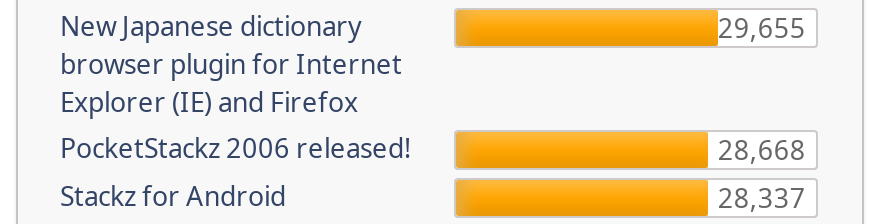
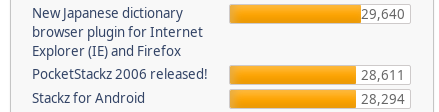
- 29,655
+ 29,640

- 28,668
+ 28,611

- 28,337
+ 28,294
